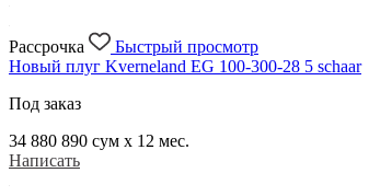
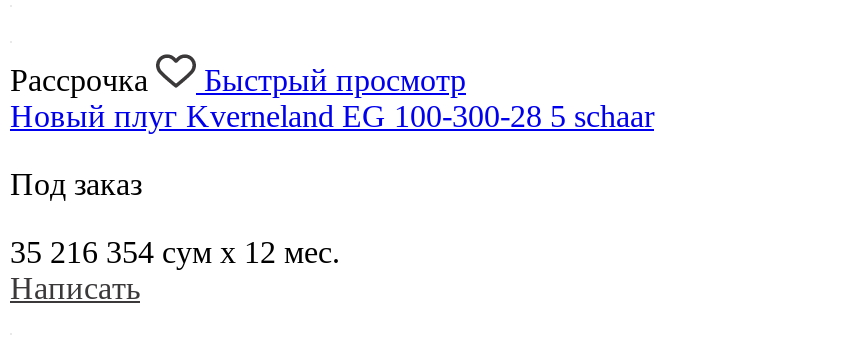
- 34 880 890 сум x 12 мес.
+ 35 216 354 сум x 12 мес.
